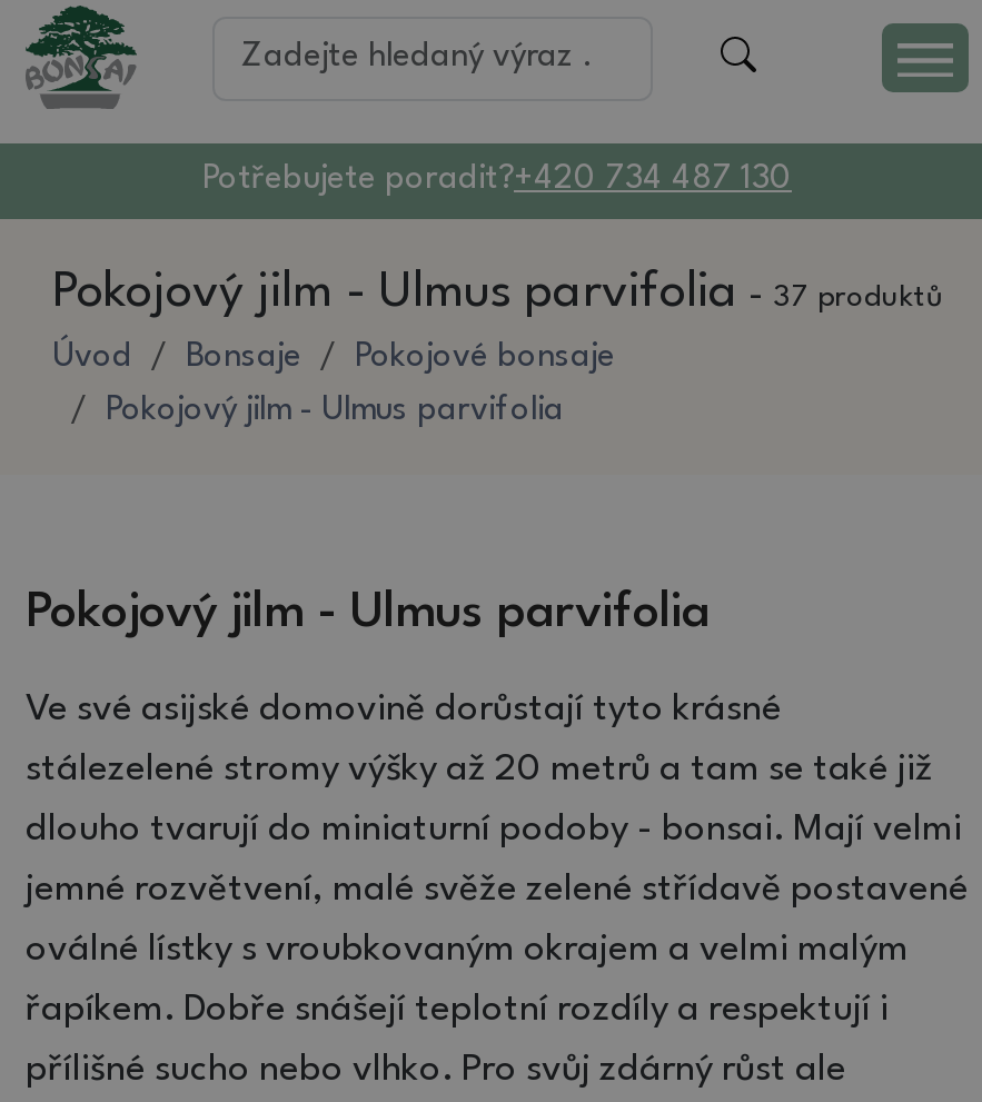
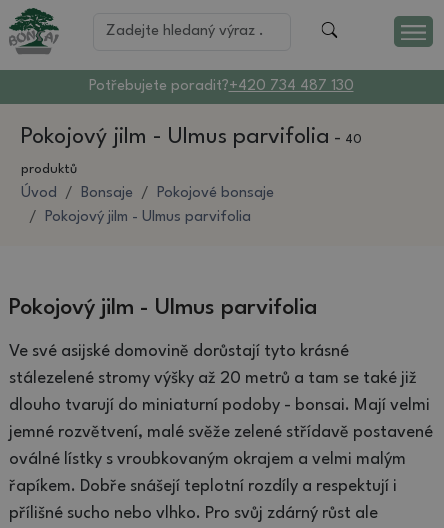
- Pokojový jilm - Ulmus parvifolia - 37 produktů
+ Pokojový jilm - Ulmus parvifolia - 40
+ produktů
